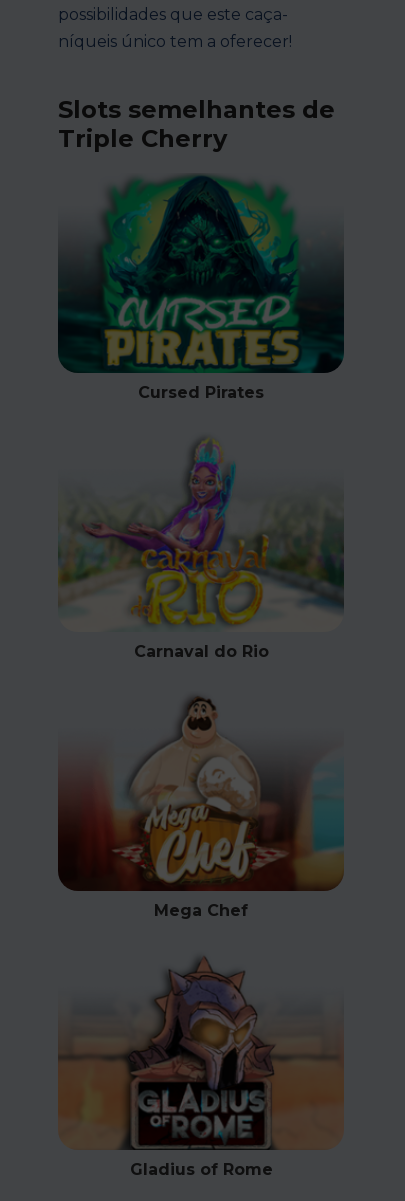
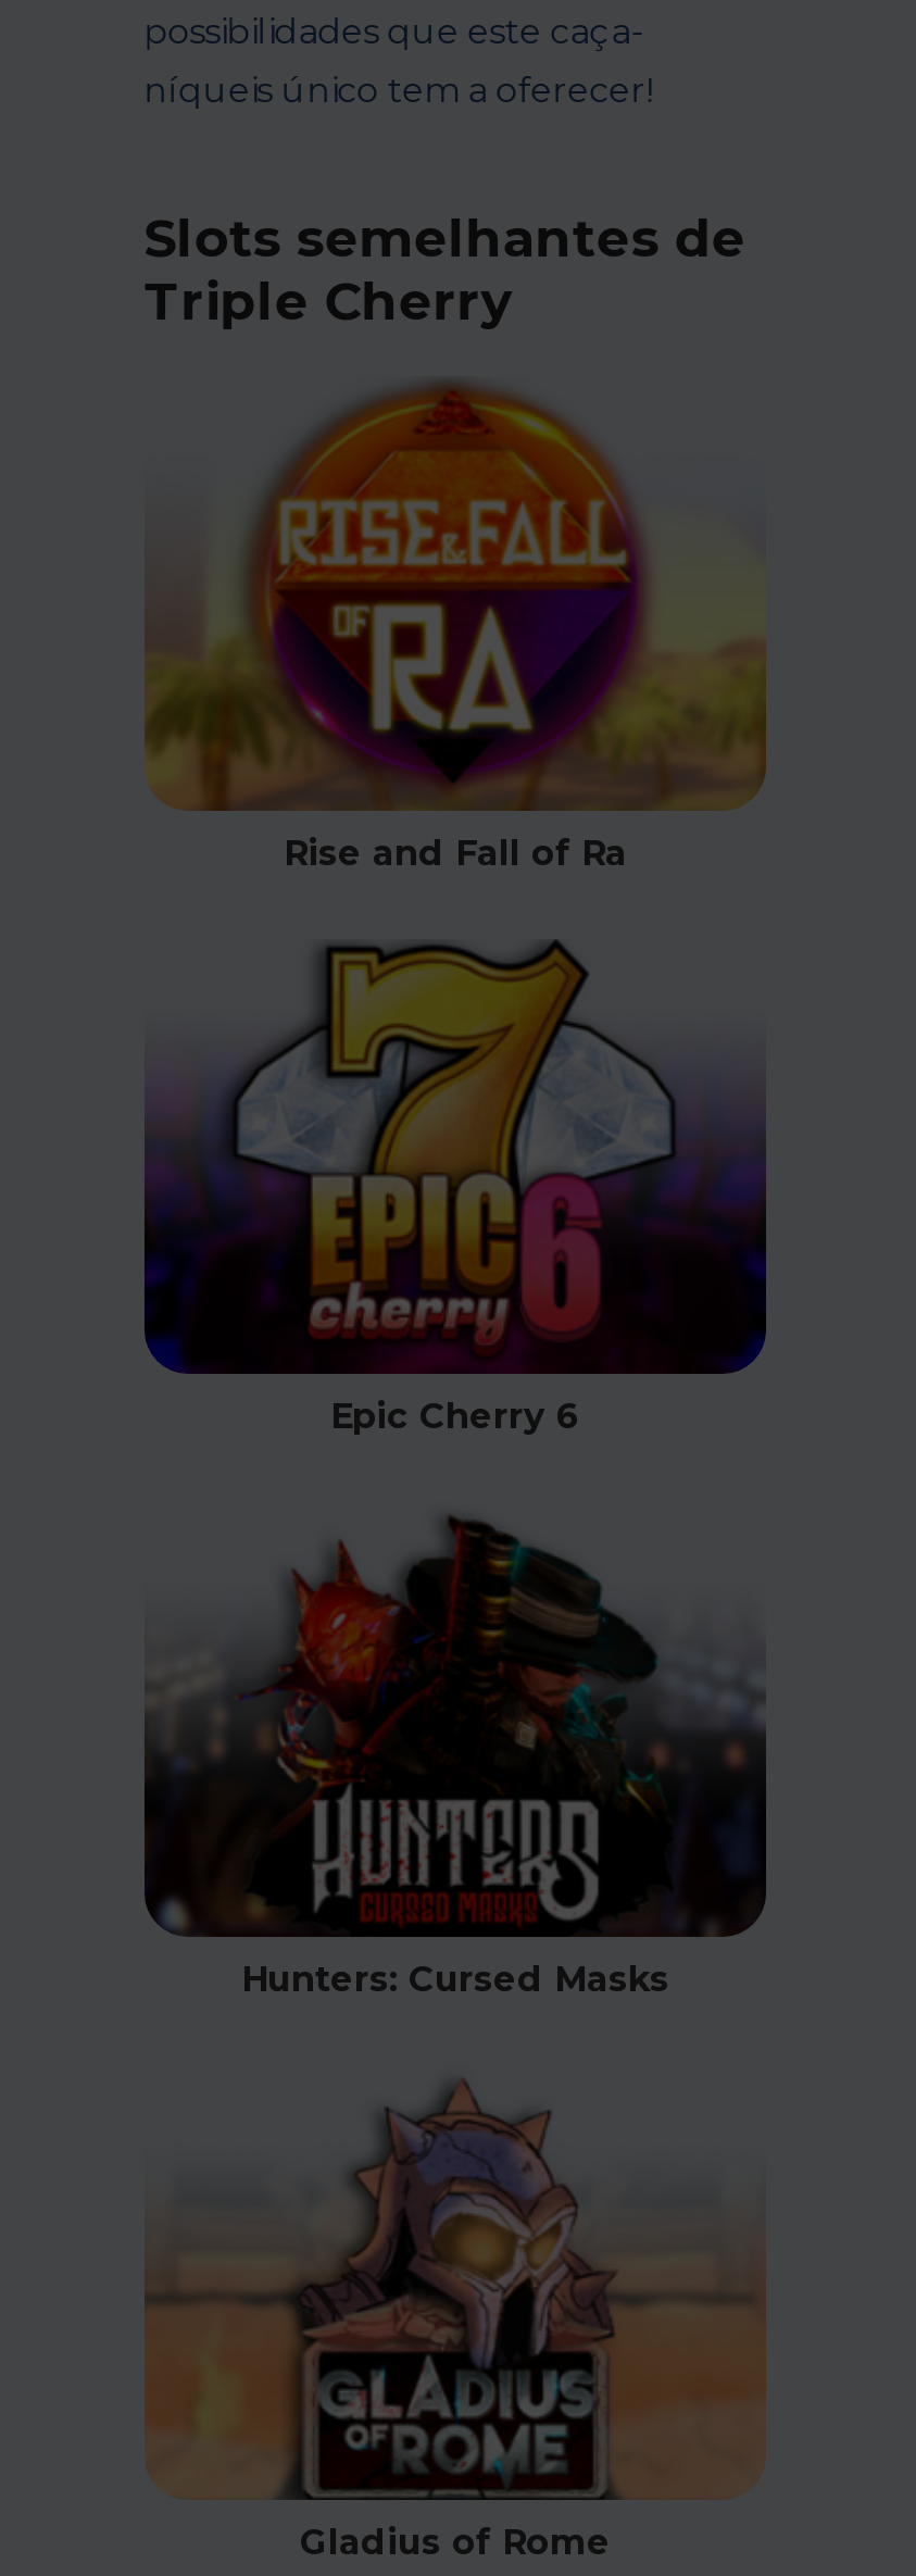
- [image]
- Cursed Pirates
+ [image]
+ Rise and Fall of Ra

- [image]
- Carnaval do Rio
+ [image]
+ Epic Cherry 6

- [image]
- Mega Chef
+ [image]
+ Hunters: Cursed Masks
